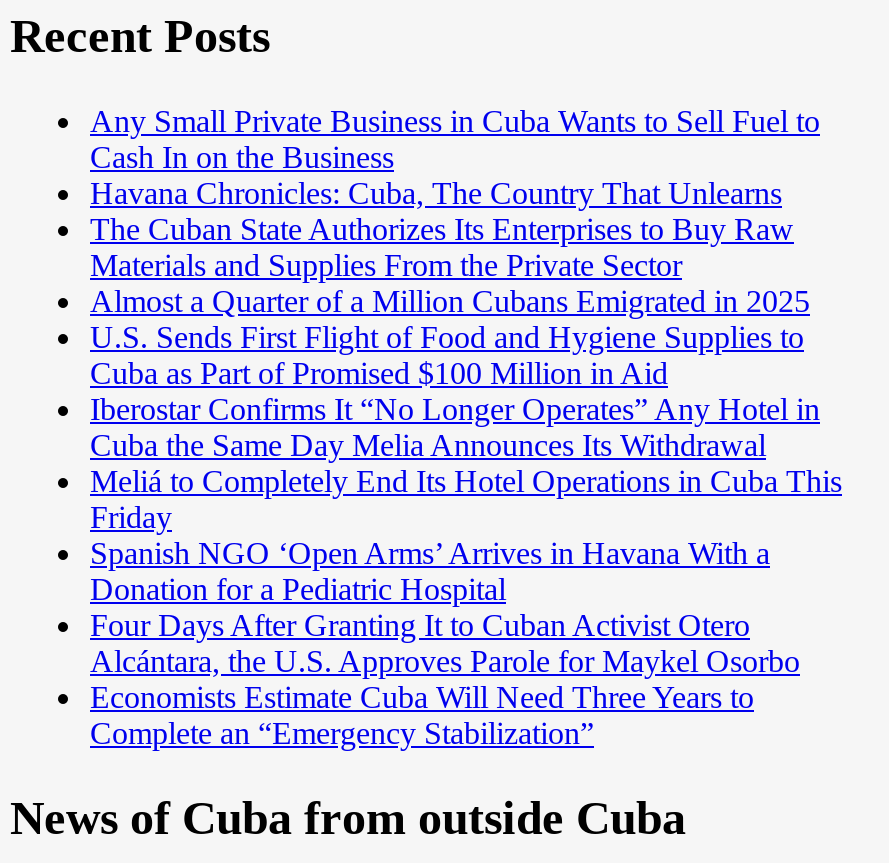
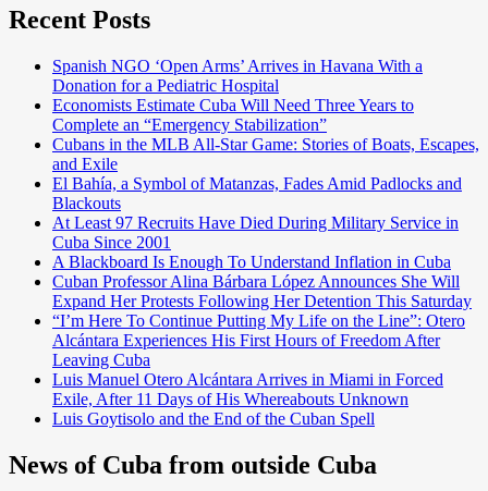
- Any Small Private Business in Cuba Wants to Sell Fuel to
- Cash In on the Business
- Havana Chronicles: Cuba, The Country That Unlearns
- The Cuban State Authorizes Its Enterprises to Buy Raw
- Materials and Supplies From the Private Sector
- Almost a Quarter of a Million Cubans Emigrated in 2025
- U.S. Sends First Flight of Food and Hygiene Supplies to
- Cuba as Part of Promised $100 Million in Aid
- Iberostar Confirms It “No Longer Operates” Any Hotel in
- Cuba the Same Day Melia Announces Its Withdrawal
- Meliá to Completely End Its Hotel Operations in Cuba This
- Friday

moved up: Spanish NGO ‘Open Arms’ Arrives in Havana With a | Donation for a Pediatric Hospital

- Four Days After Granting It to Cuban Activist Otero
- Alcántara, the U.S. Approves Parole for Maykel Osorbo

moved up: Economists Estimate Cuba Will Need Three Years to | Complete an “Emergency Stabilization”

+ Cubans in the MLB All-Star Game: Stories of Boats, Escapes,
+ and Exile
+ El Bahía, a Symbol of Matanzas, Fades Amid Padlocks and
+ Blackouts
+ At Least 97 Recruits Have Died During Military Service in
+ Cuba Since 2001
+ A Blackboard Is Enough To Understand Inflation in Cuba
+ Cuban Professor Alina Bárbara López Announces She Will
+ Expand Her Protests Following Her Detention This Saturday
+ “I’m Here To Continue Putting My Life on the Line”: Otero
+ Alcántara Experiences His First Hours of Freedom After
+ Leaving Cuba
+ Luis Manuel Otero Alcántara Arrives in Miami in Forced
+ Exile, After 11 Days of His Whereabouts Unknown
+ Luis Goytisolo and the End of the Cuban Spell
